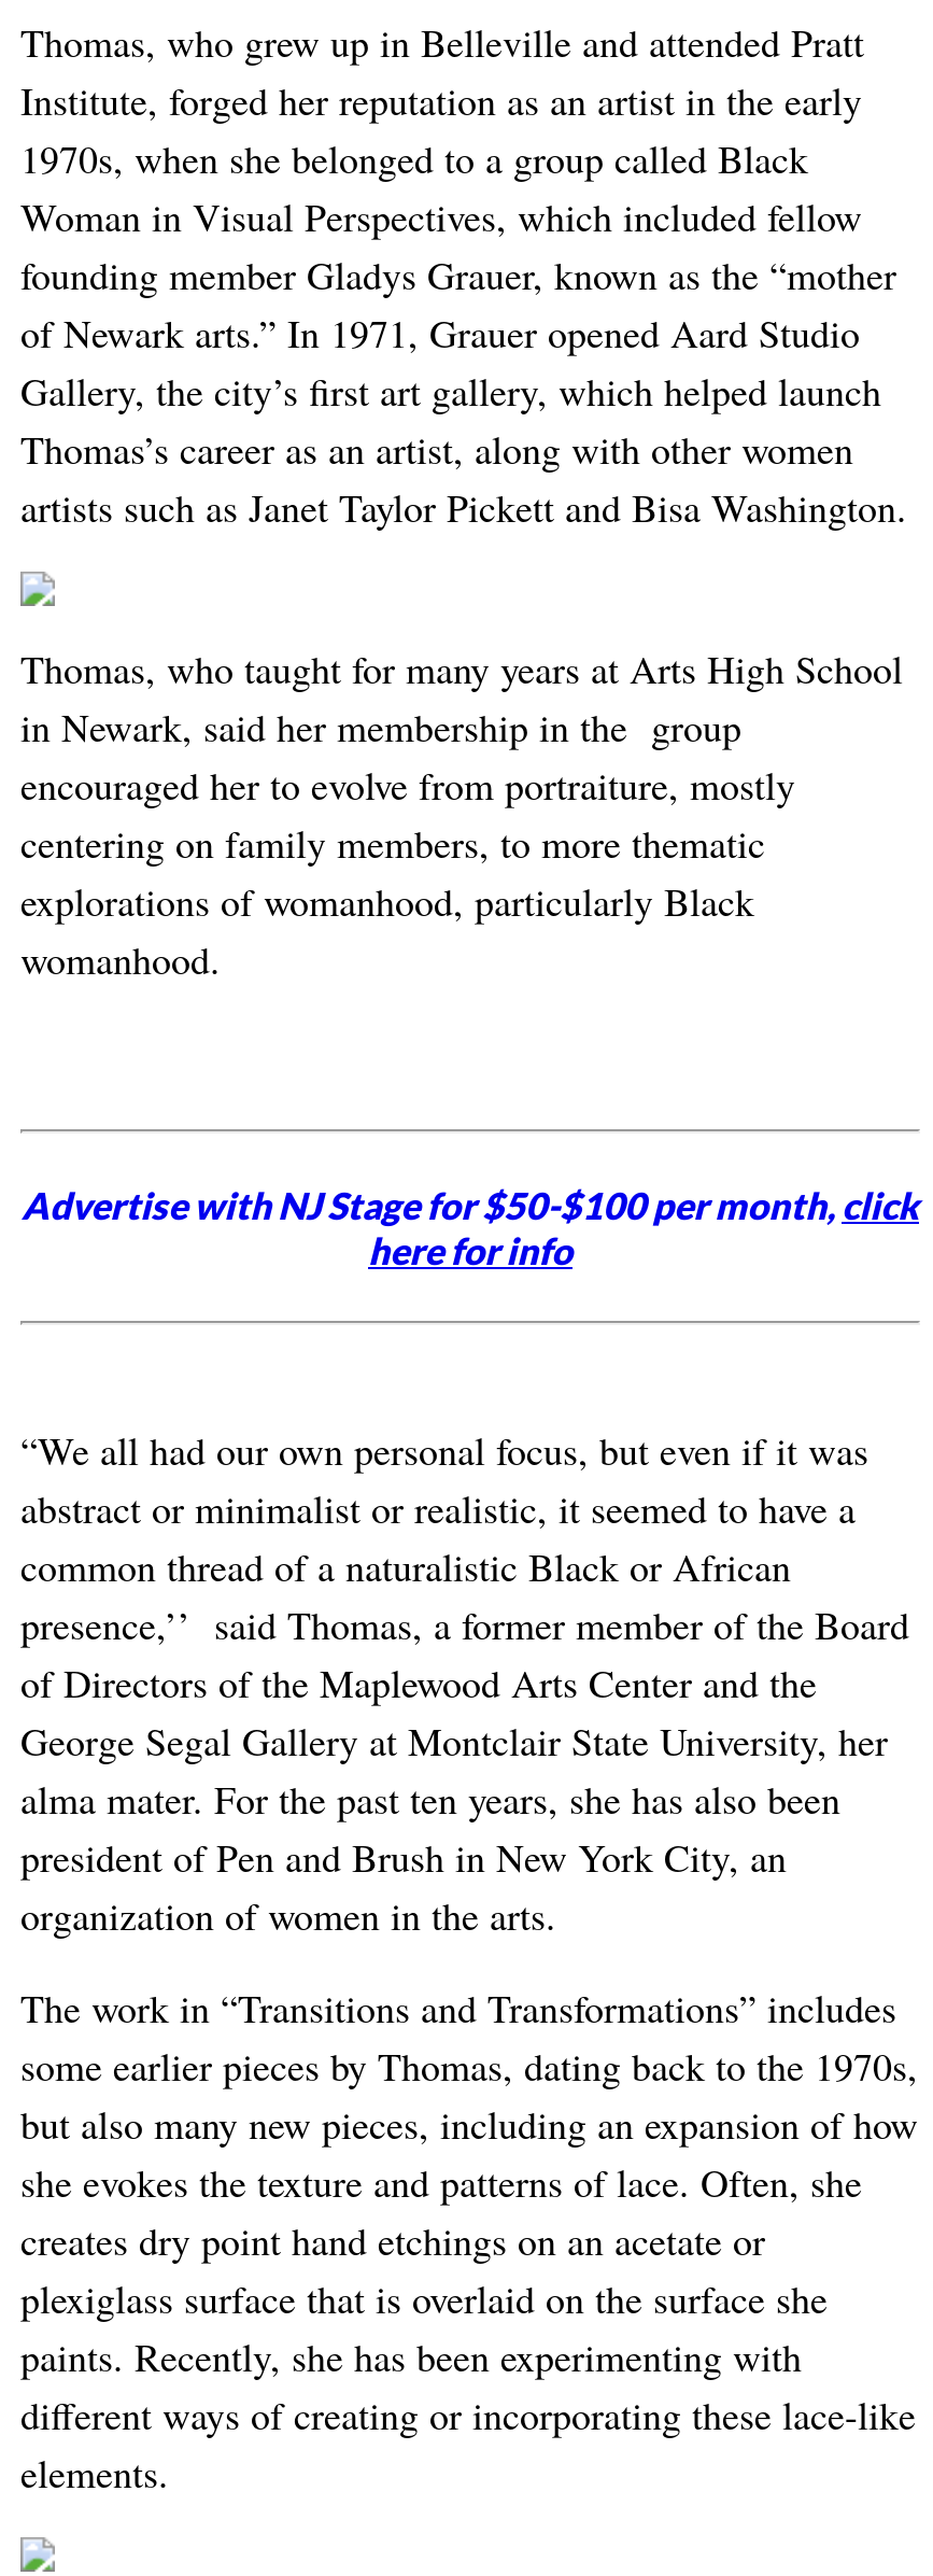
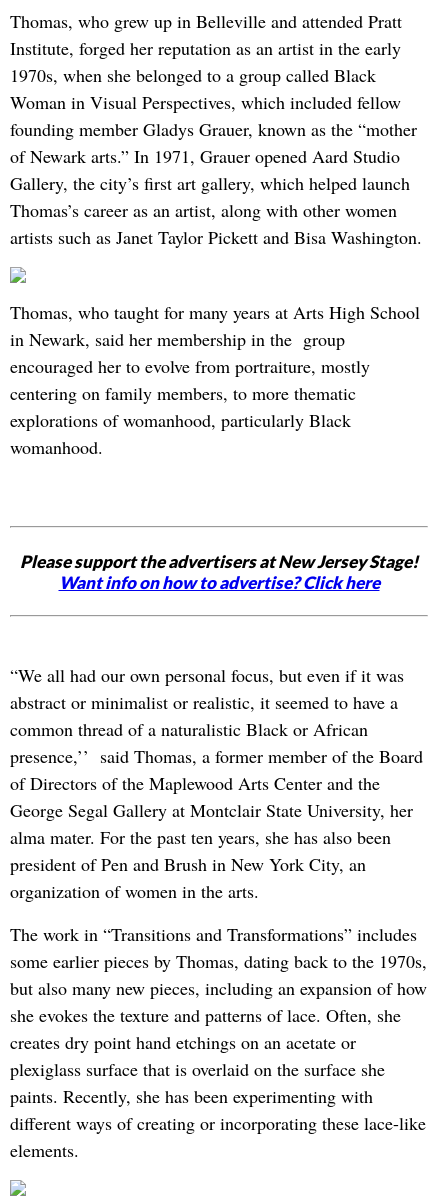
- Advertise with NJ Stage for $50-$100 per month, click
- here for info
+ Please support the advertisers at New Jersey Stage!
+ Want info on how to advertise? Click here
